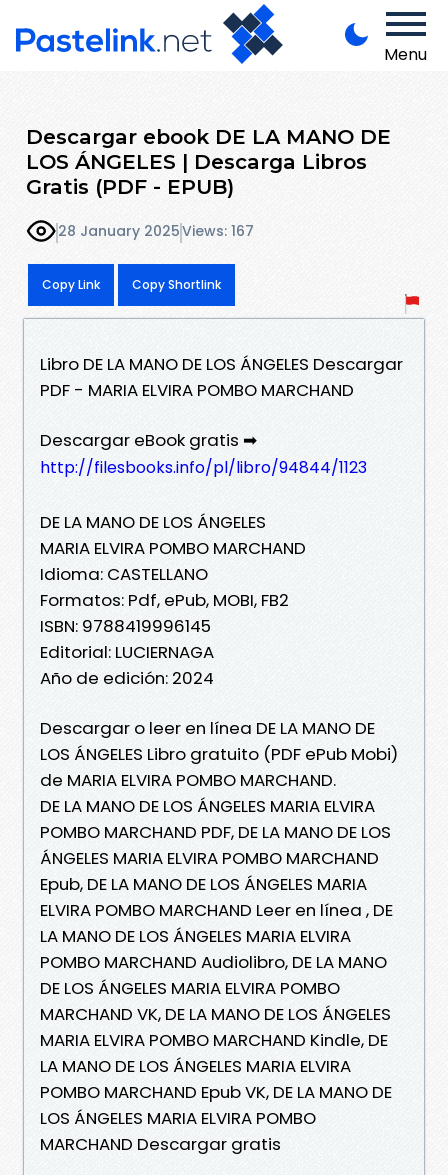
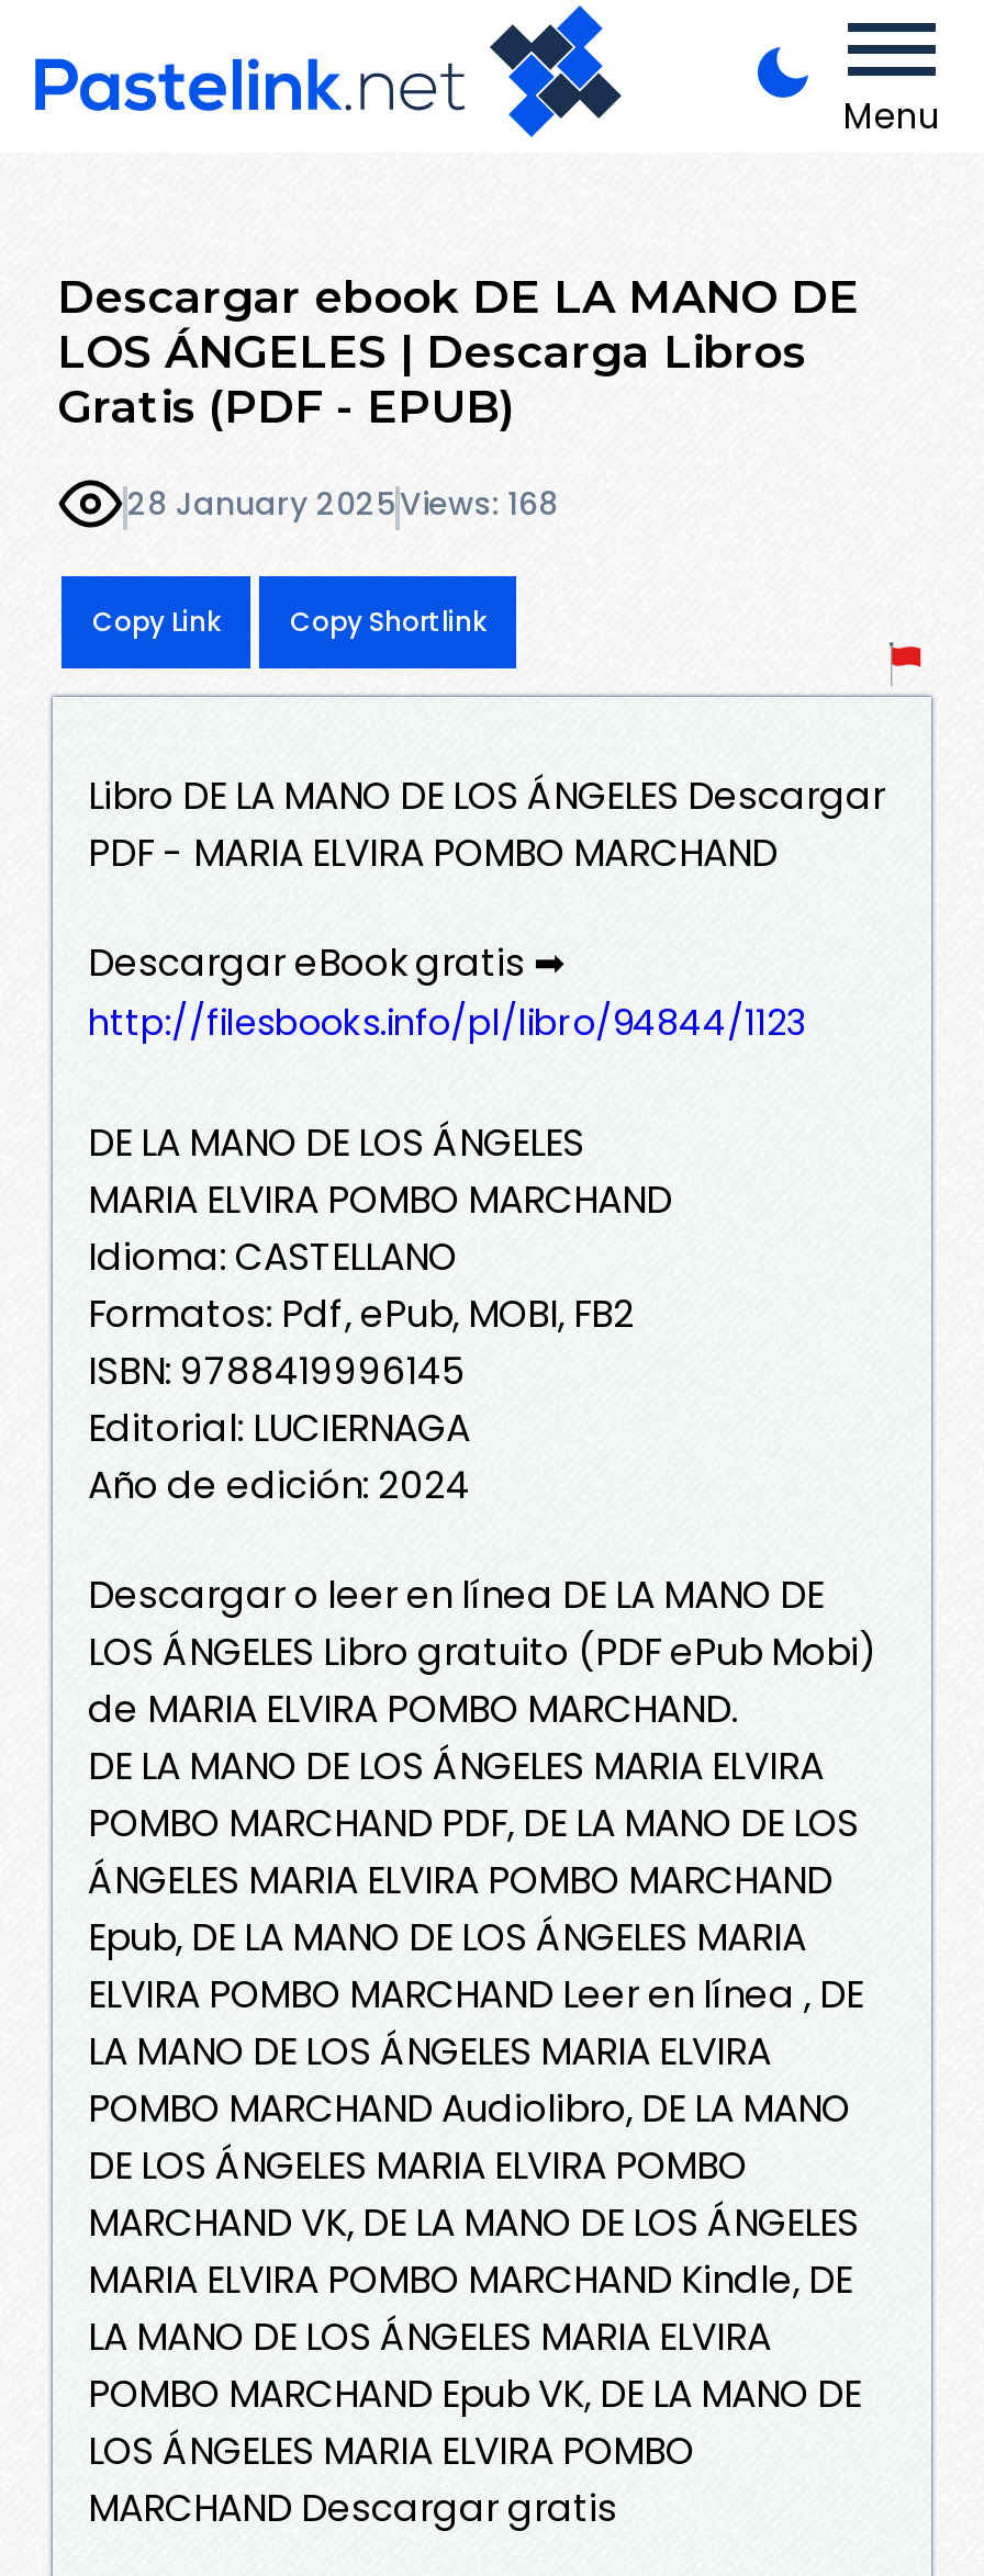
- 28 January 2025 Views: 167
+ 28 January 2025 Views: 168
